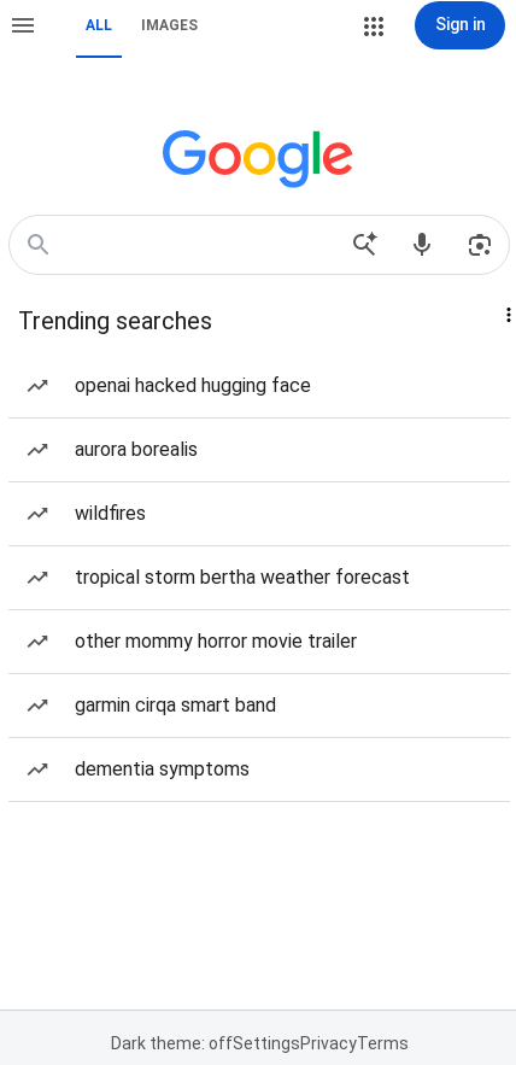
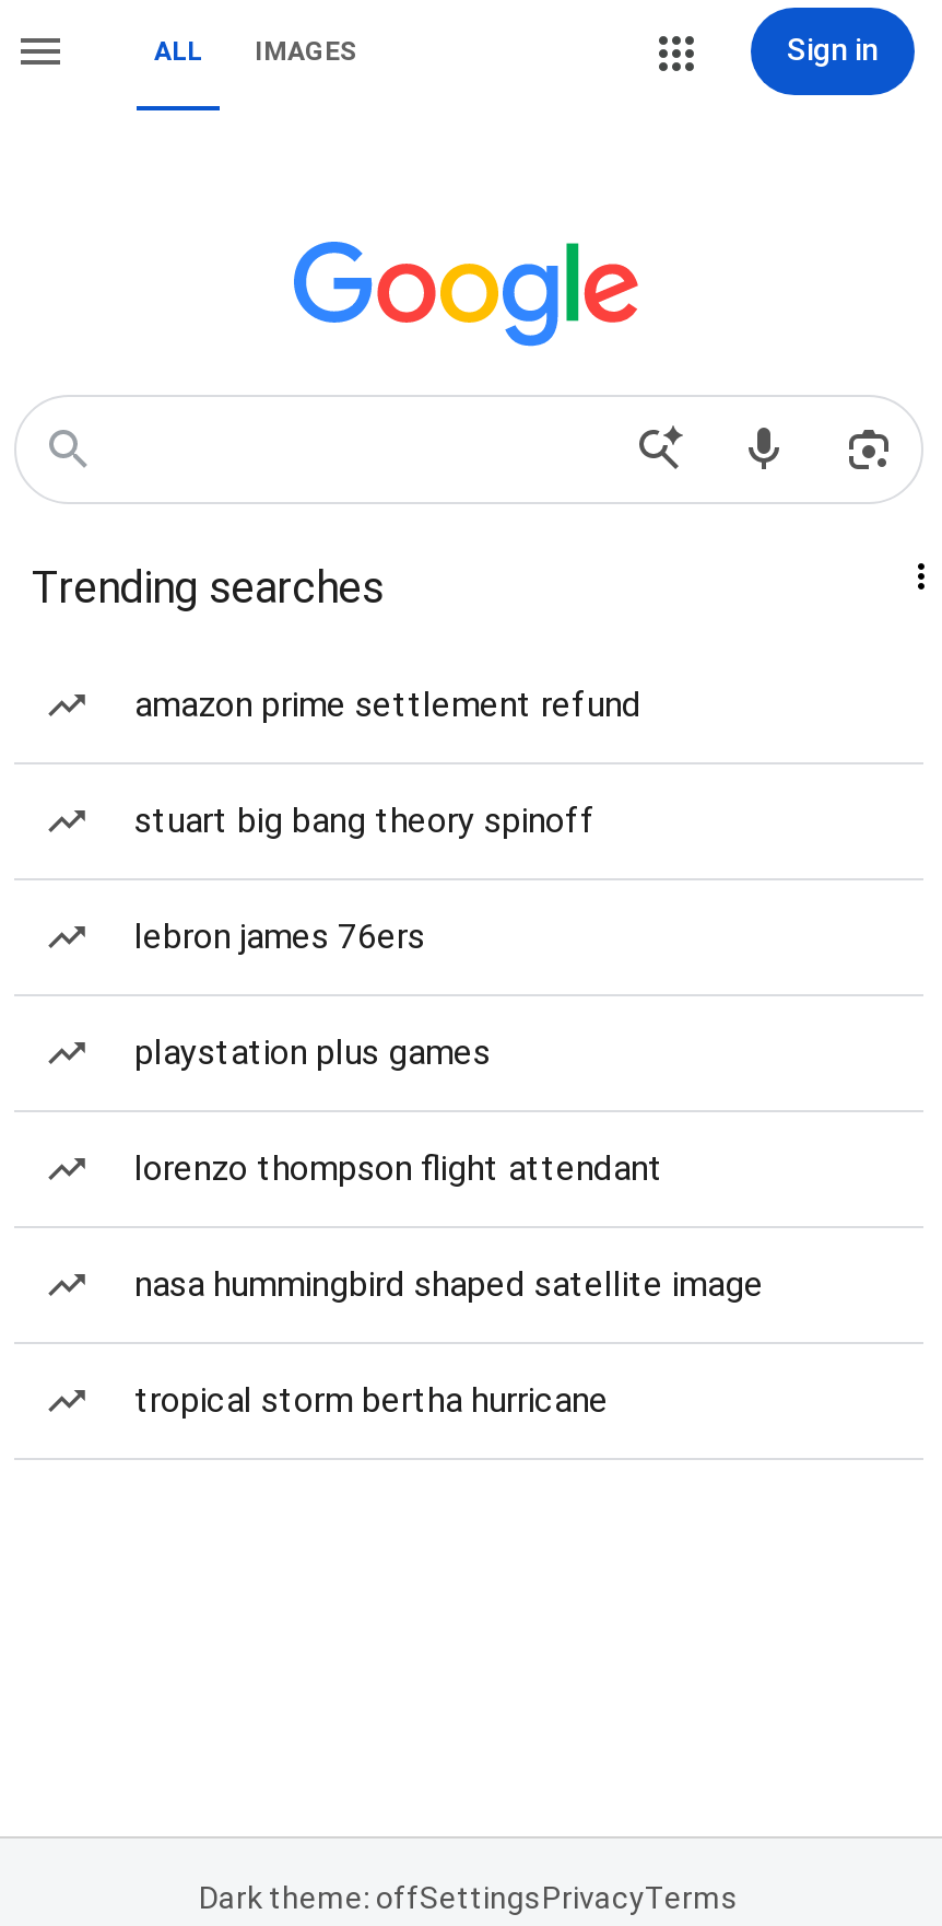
- openai hacked hugging face
+ amazon prime settlement refund

- aurora borealis
+ stuart big bang theory spinoff

- wildfires
+ lebron james 76ers

- tropical storm bertha weather forecast
+ playstation plus games

- other mommy horror movie trailer
+ lorenzo thompson flight attendant

- garmin cirqa smart band
+ nasa hummingbird shaped satellite image

- dementia symptoms
+ tropical storm bertha hurricane
